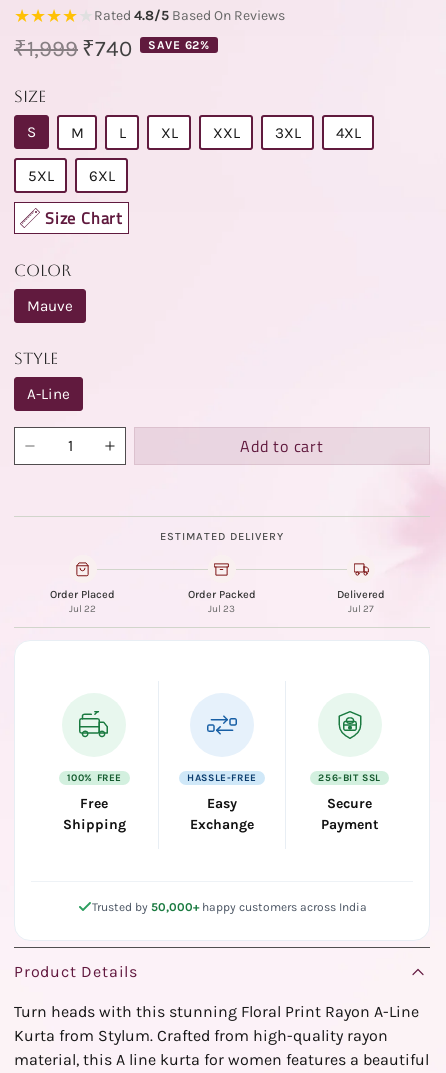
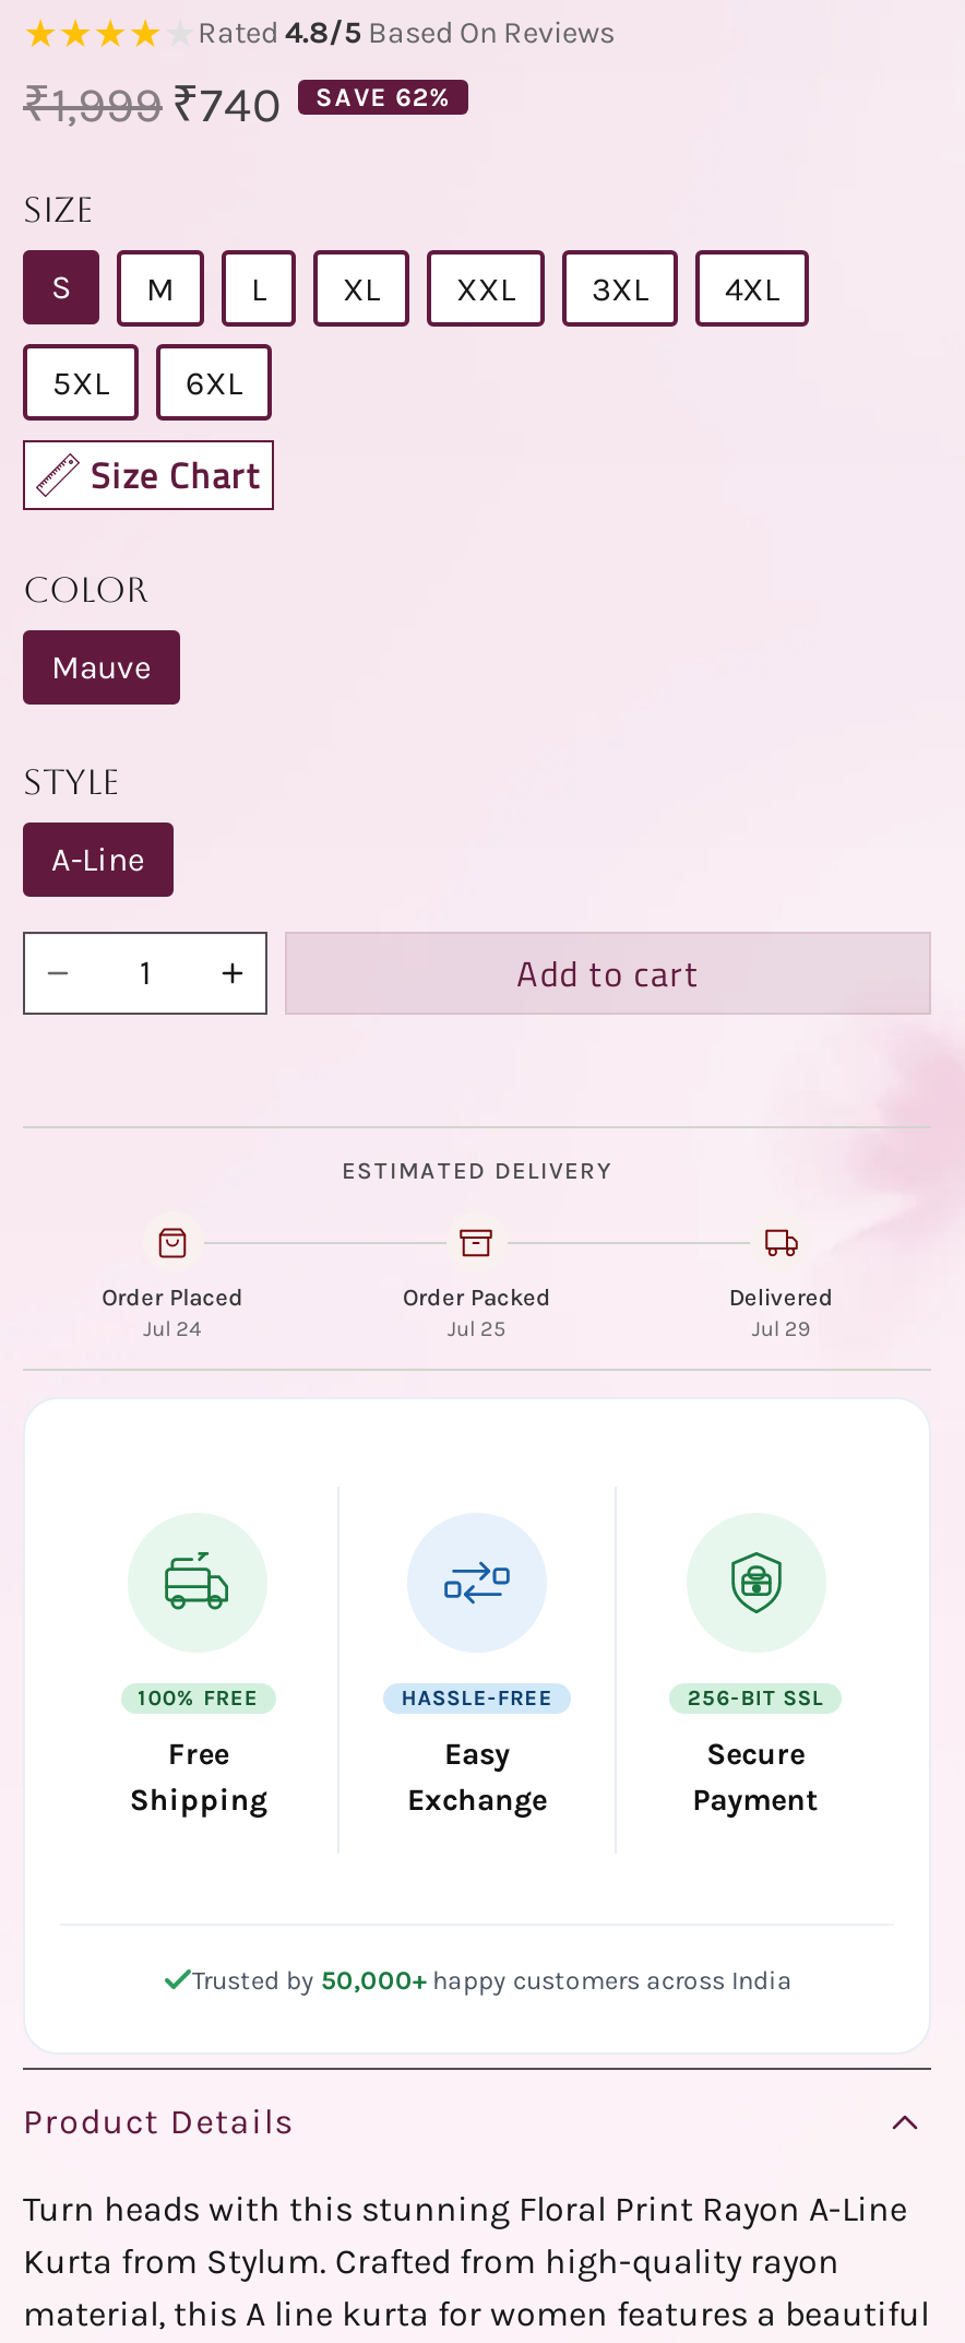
- Jul 22
+ Jul 24

- Jul 23
+ Jul 25

- Jul 27
+ Jul 29
